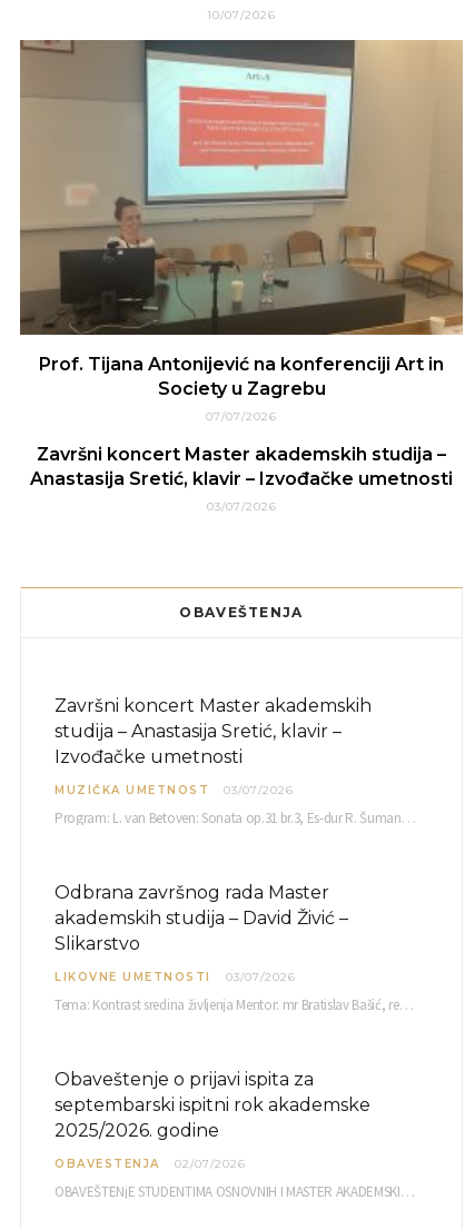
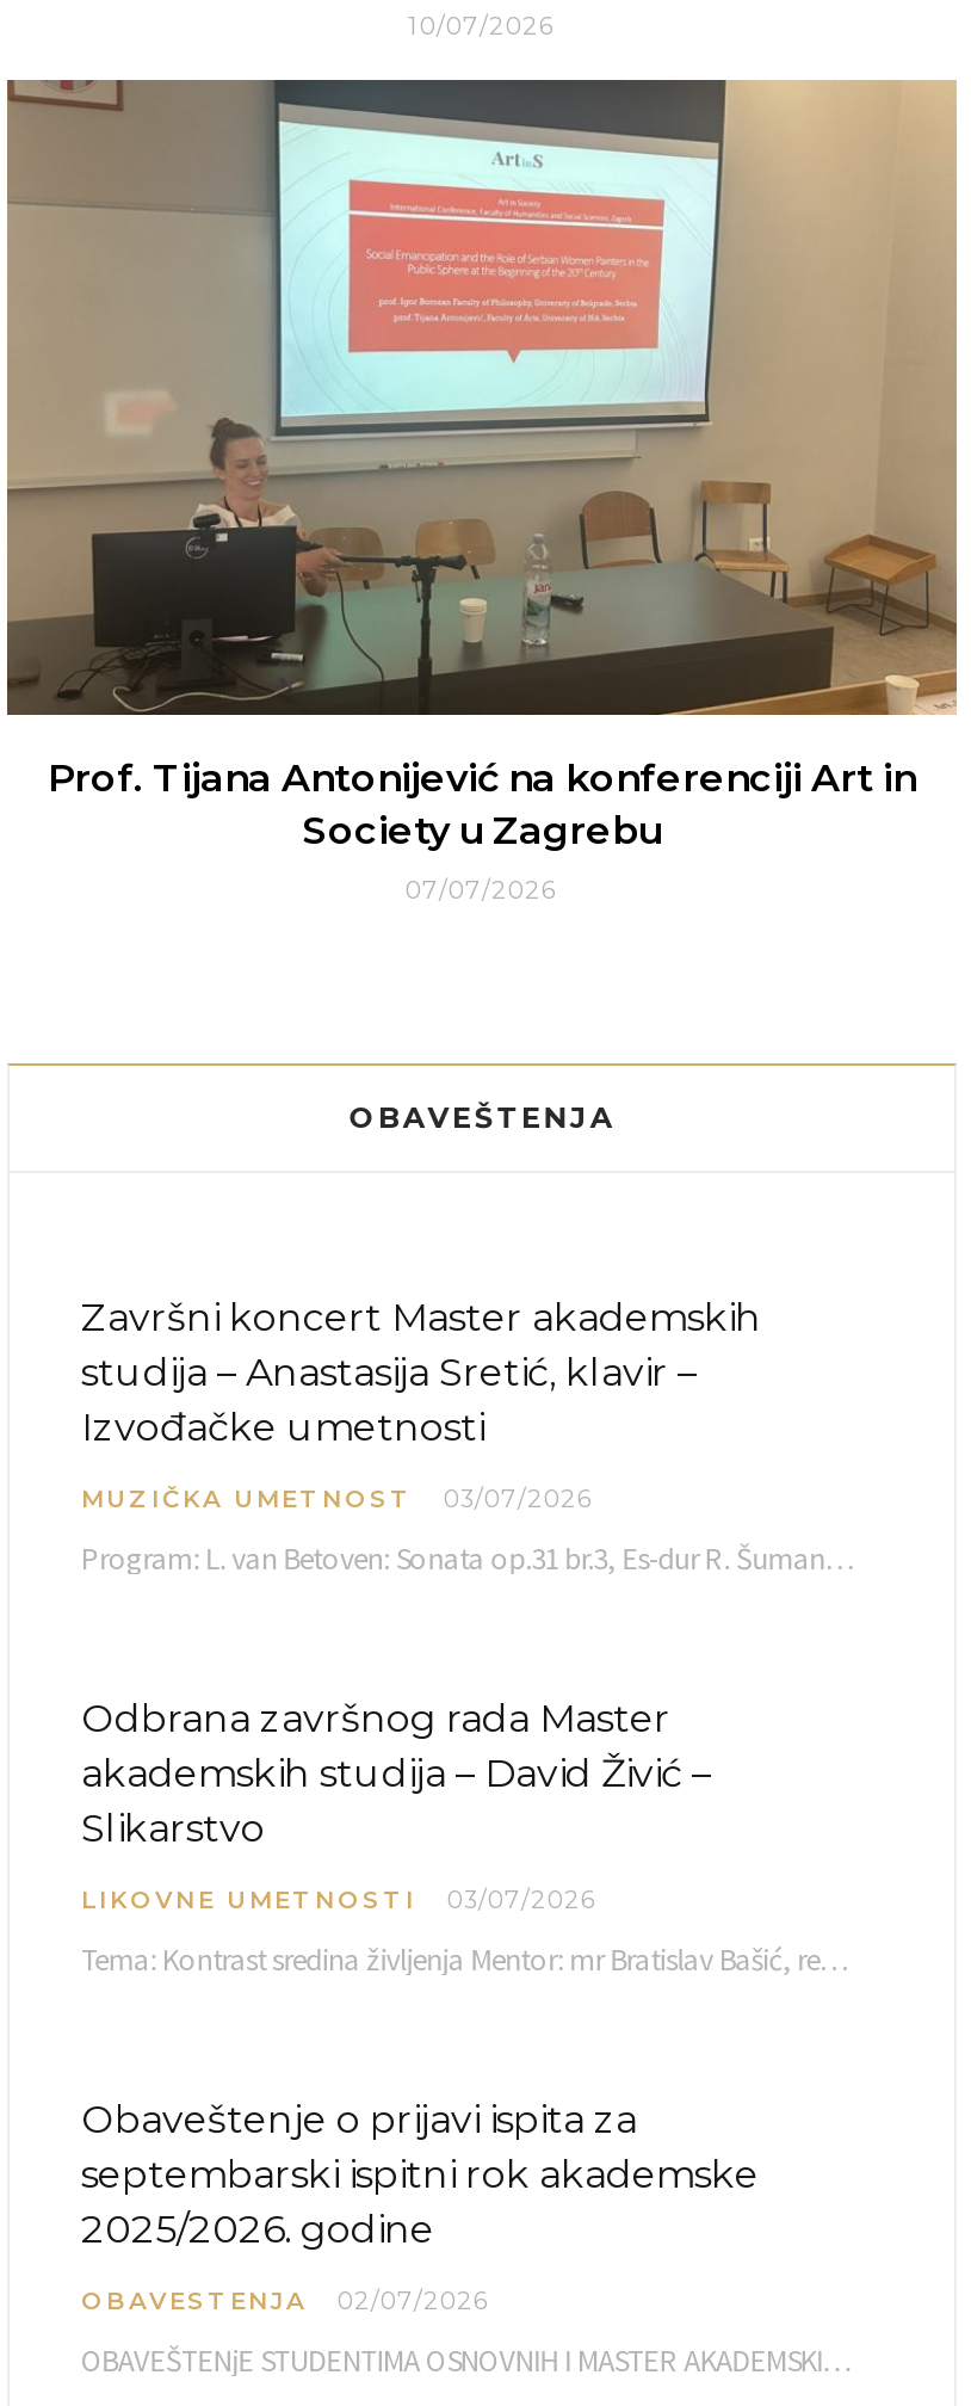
- Završni koncert Master akademskih studija –
- Anastasija Sretić, klavir – Izvođačke umetnosti
- 03/07/2026
